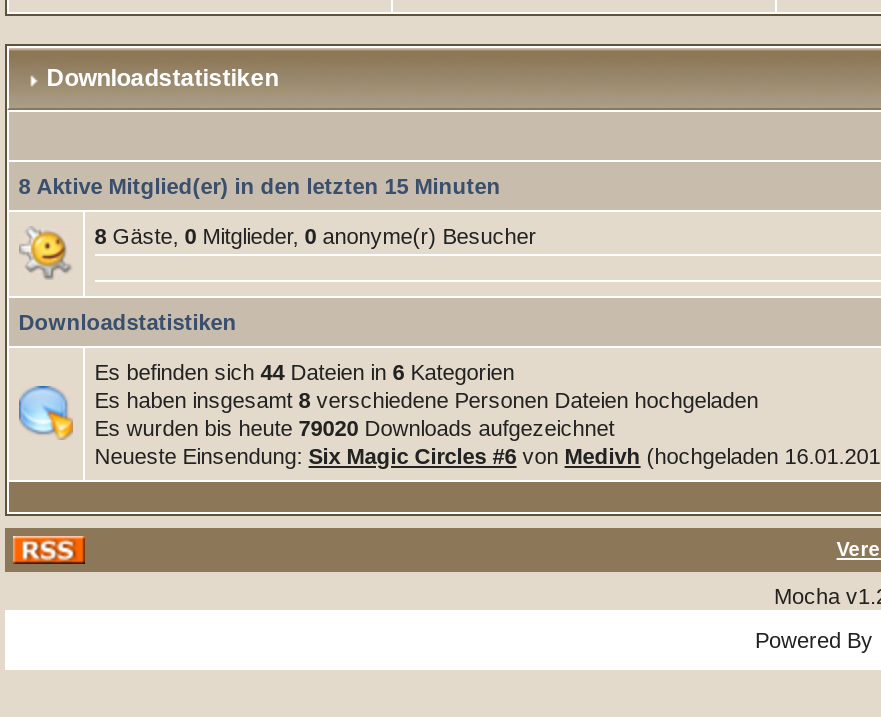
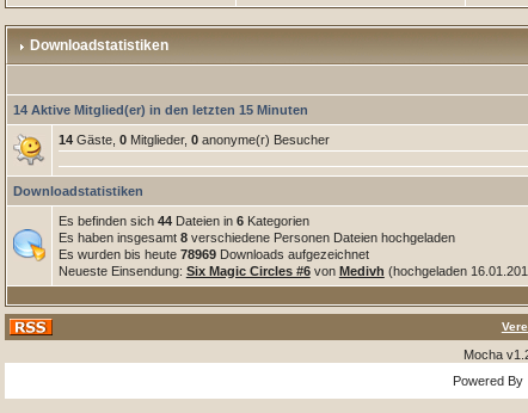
- 8 Aktive Mitglied(er) in den letzten 15 Minuten
+ 14 Aktive Mitglied(er) in den letzten 15 Minuten

- 8 Gäste, 0 Mitglieder, 0 anonyme(r) Besucher
+ 14 Gäste, 0 Mitglieder, 0 anonyme(r) Besucher

- Es wurden bis heute 79020 Downloads aufgezeichnet
+ Es wurden bis heute 78969 Downloads aufgezeichnet
